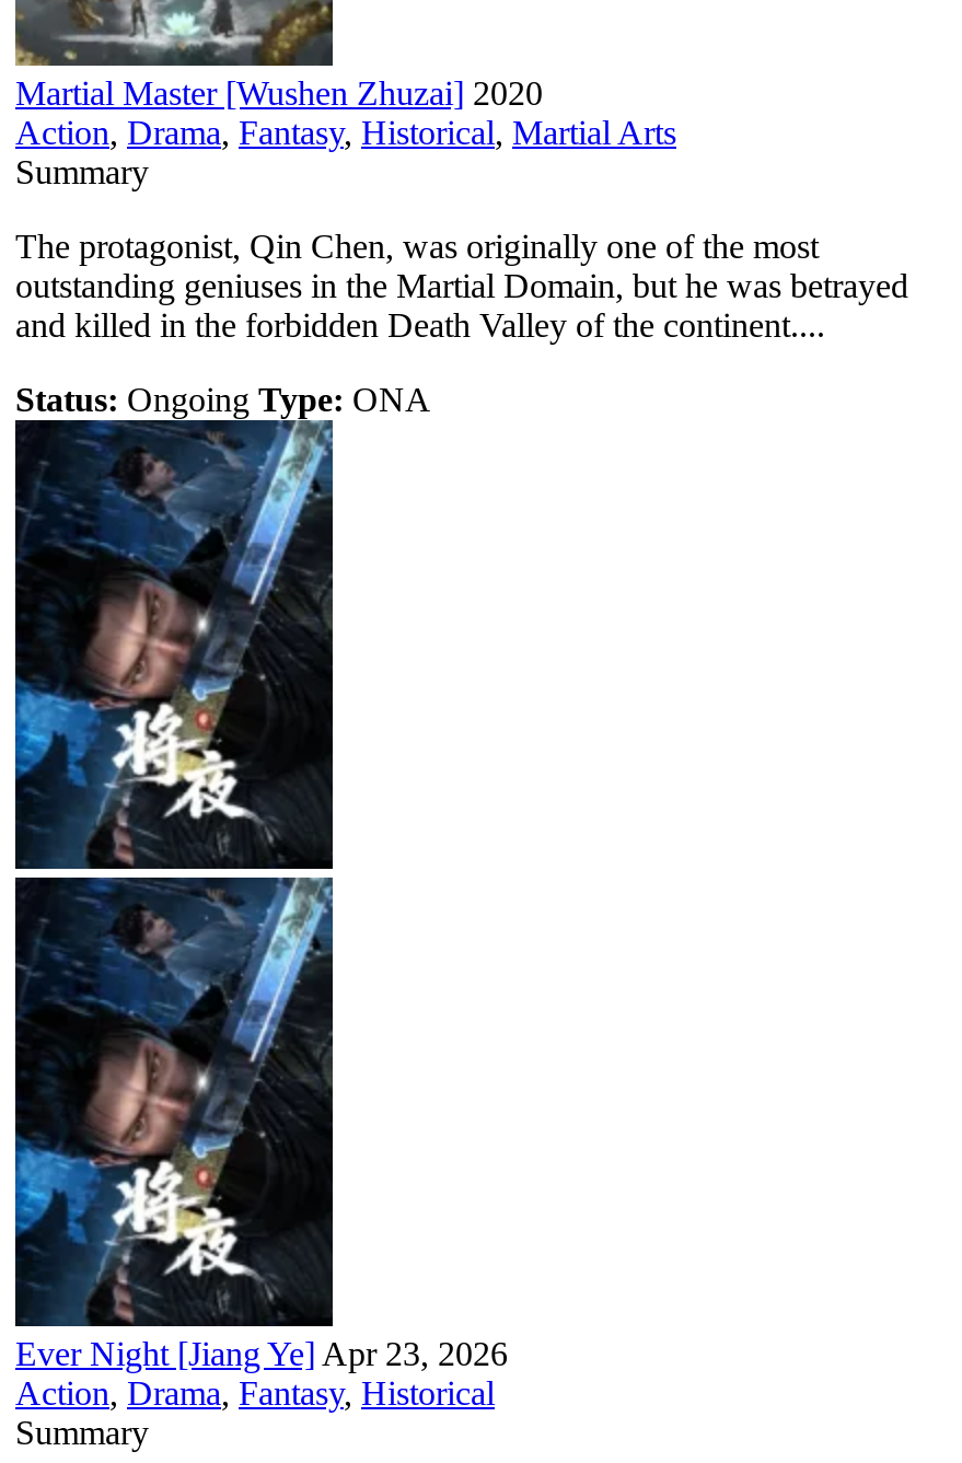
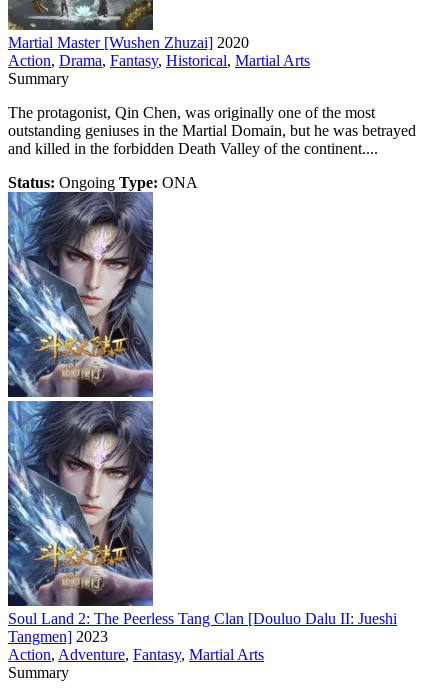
- [image]
- Ever Night [Jiang Ye] Apr 23, 2026
- Action, Drama, Fantasy,Historical
+ [image]
+ Soul Land 2: The Peerless Tang Clan [Douluo Dalu II: Jueshi
+ Tangmen] 2023
+ Action, Adventure, Fantasy, Martial Arts
